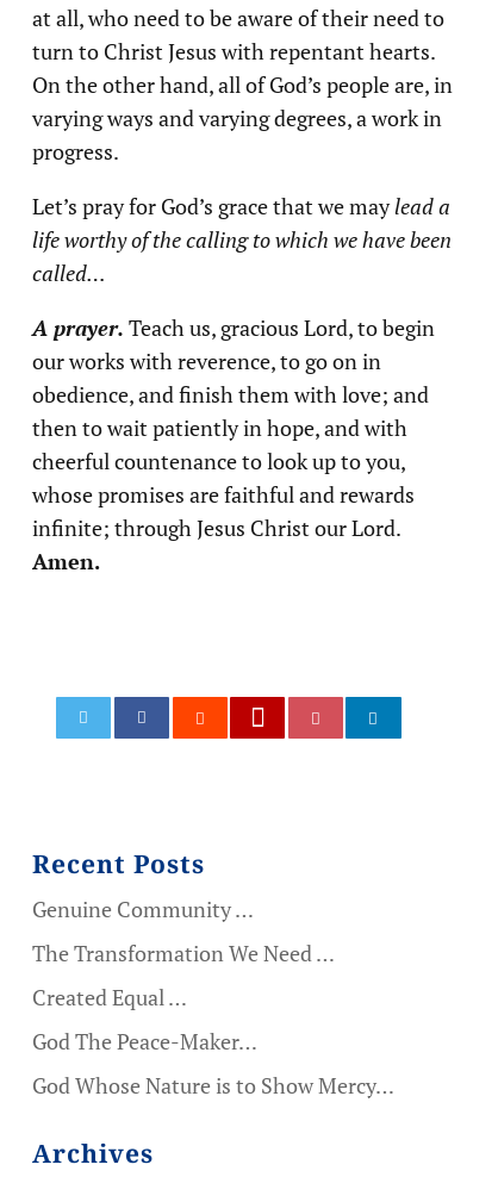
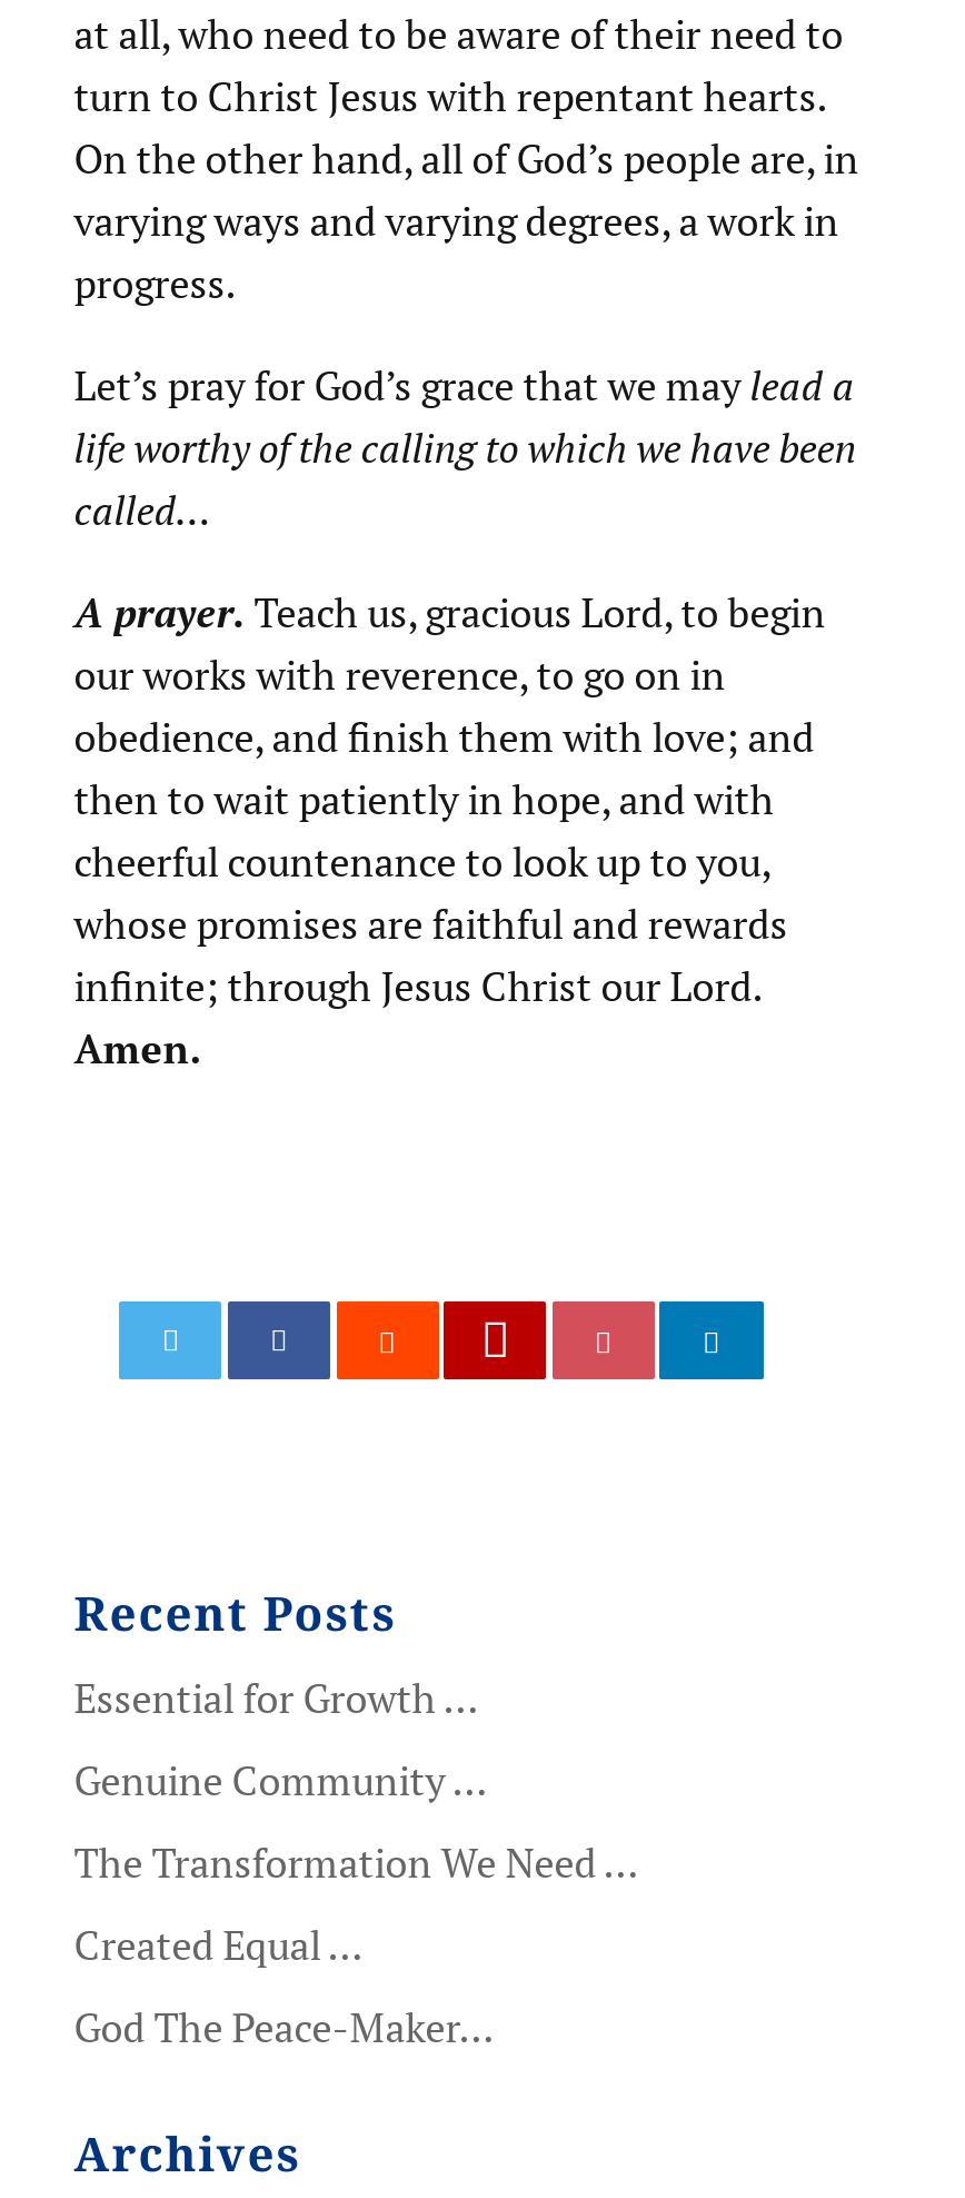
+ Essential for Growth …

moved down: Genuine Community … | The Transformation We Need … | Created Equal … | God The Peace-Maker…

- God Whose Nature is to Show Mercy…
